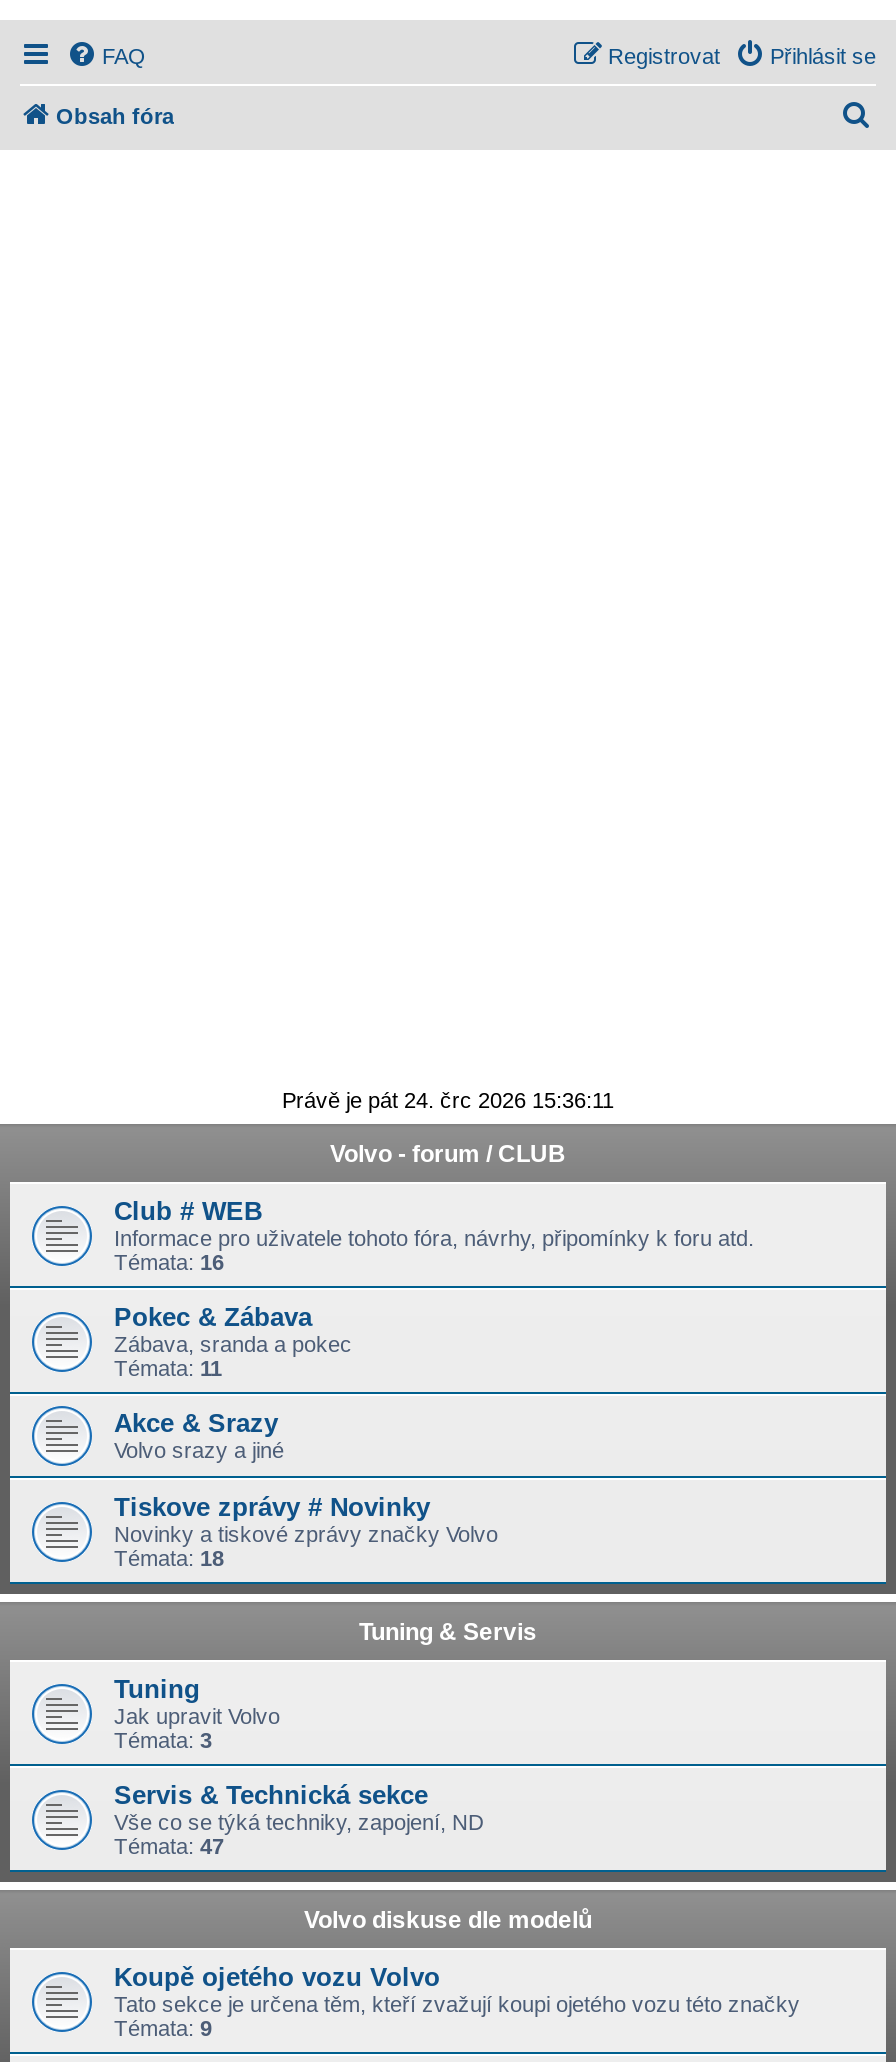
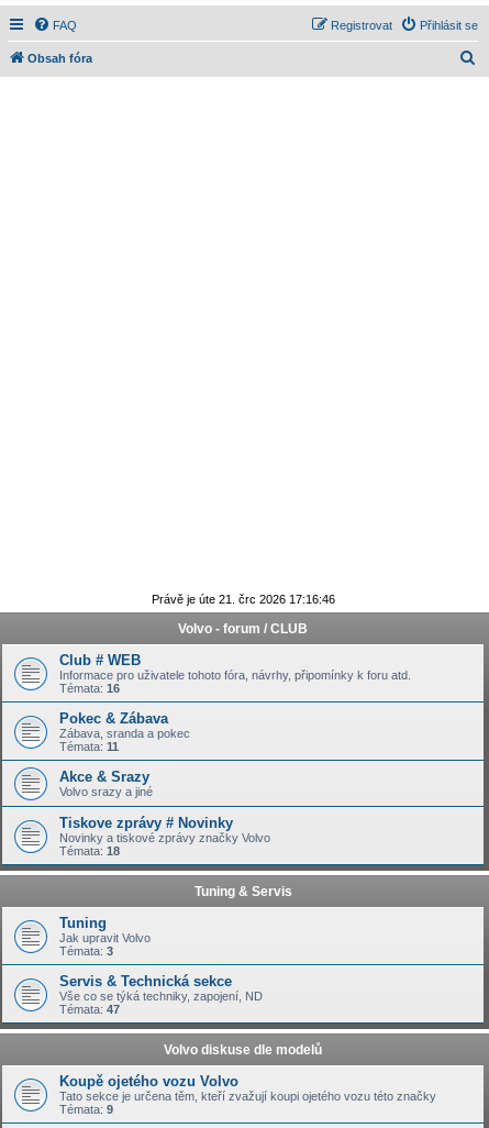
- Právě je pát 24. črc 2026 15:36:11
+ Právě je úte 21. črc 2026 17:16:46
